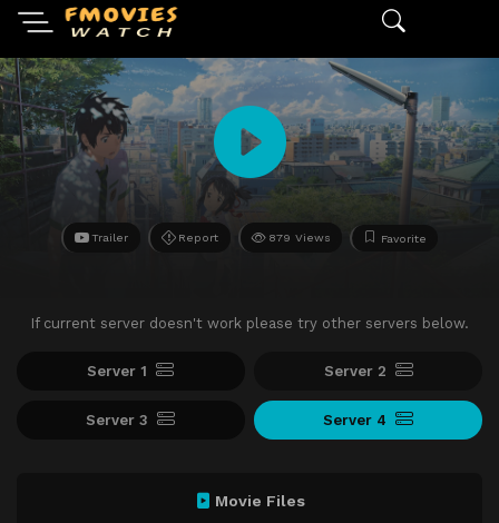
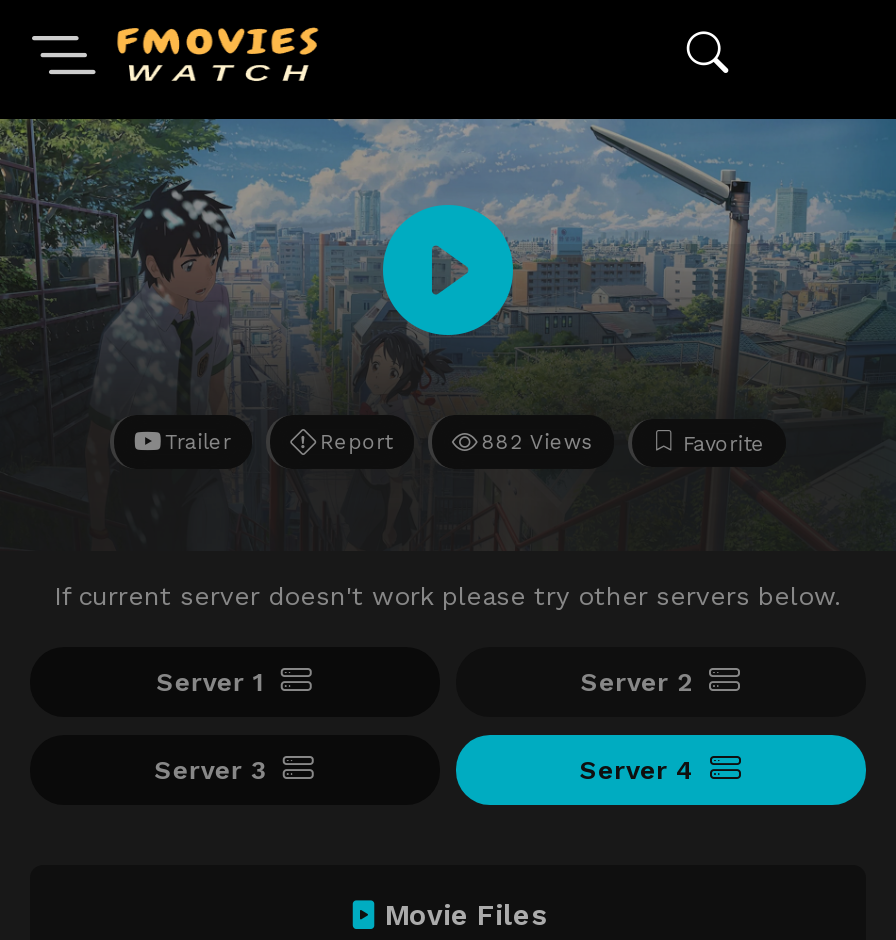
- 879 Views
+ 882 Views
